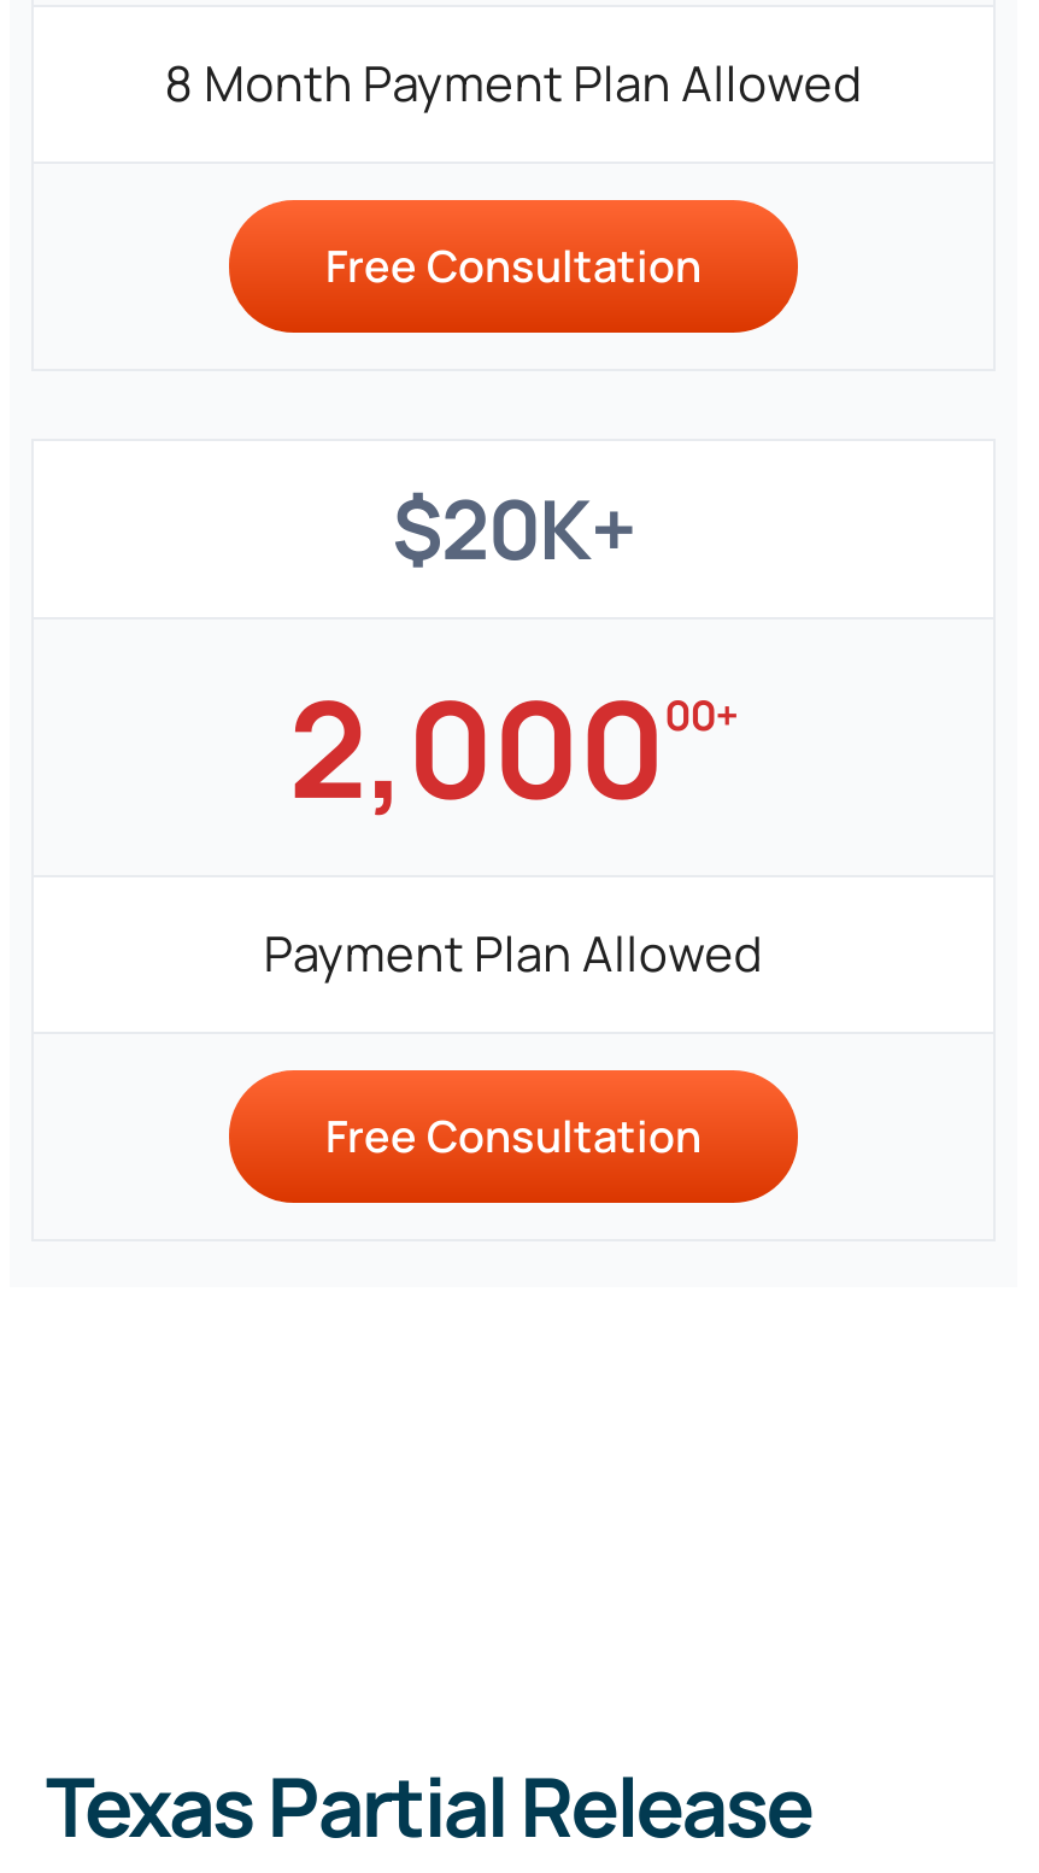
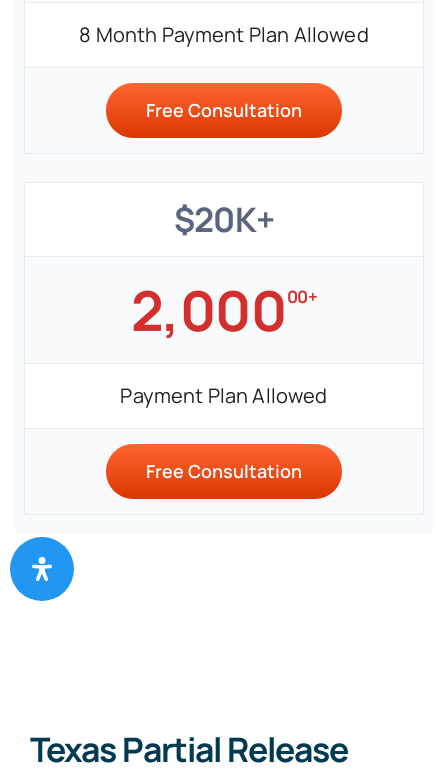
+ [image]
